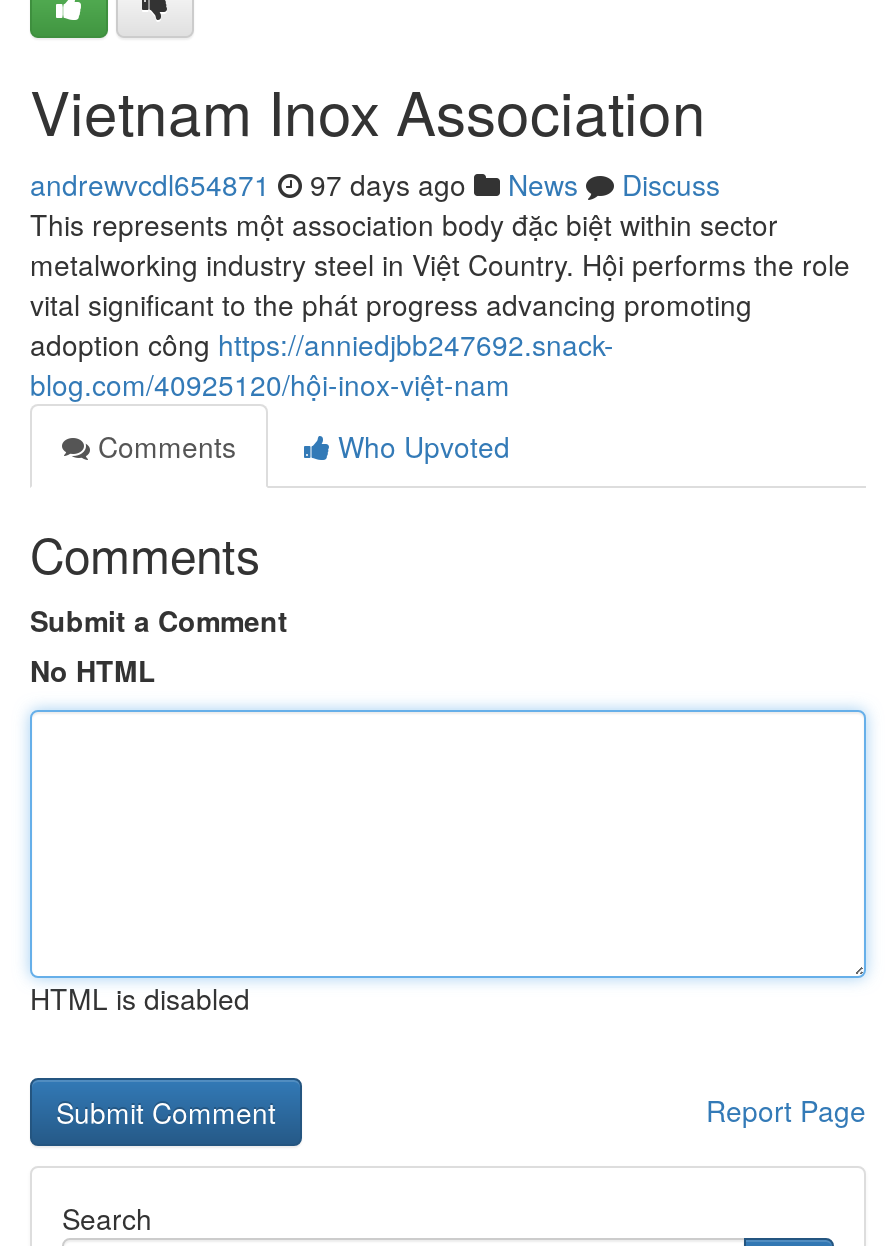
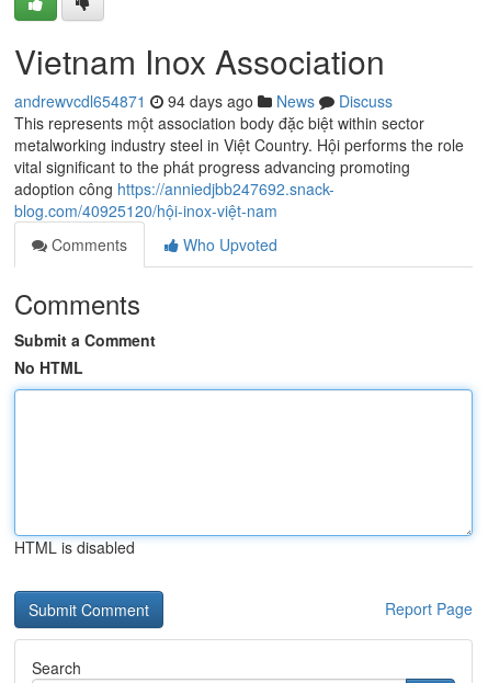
- andrewvcdl654871 97 days ago News Discuss
+ andrewvcdl654871 94 days ago News Discuss
